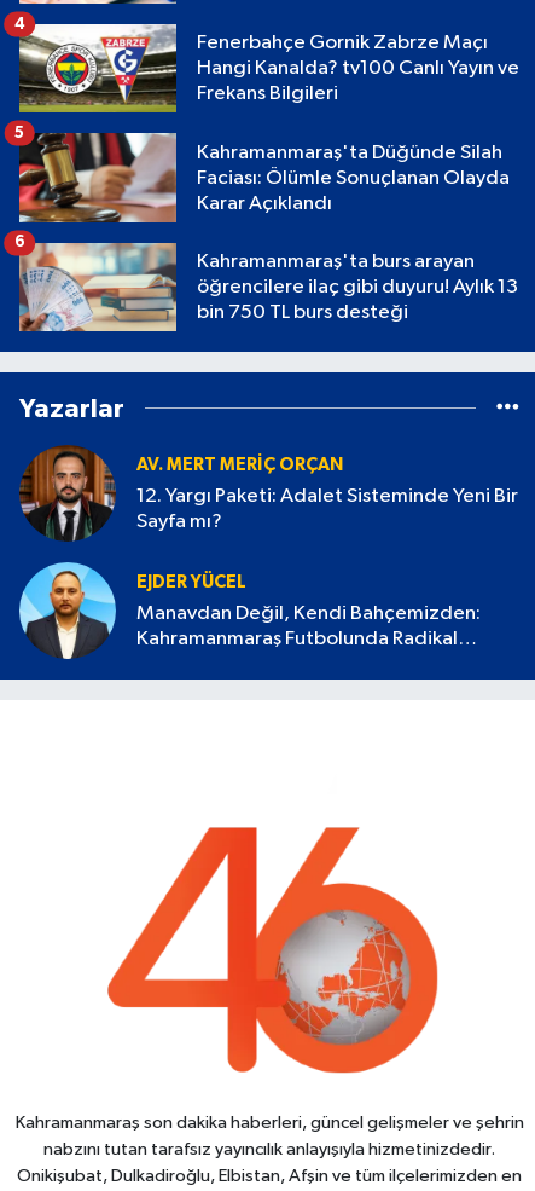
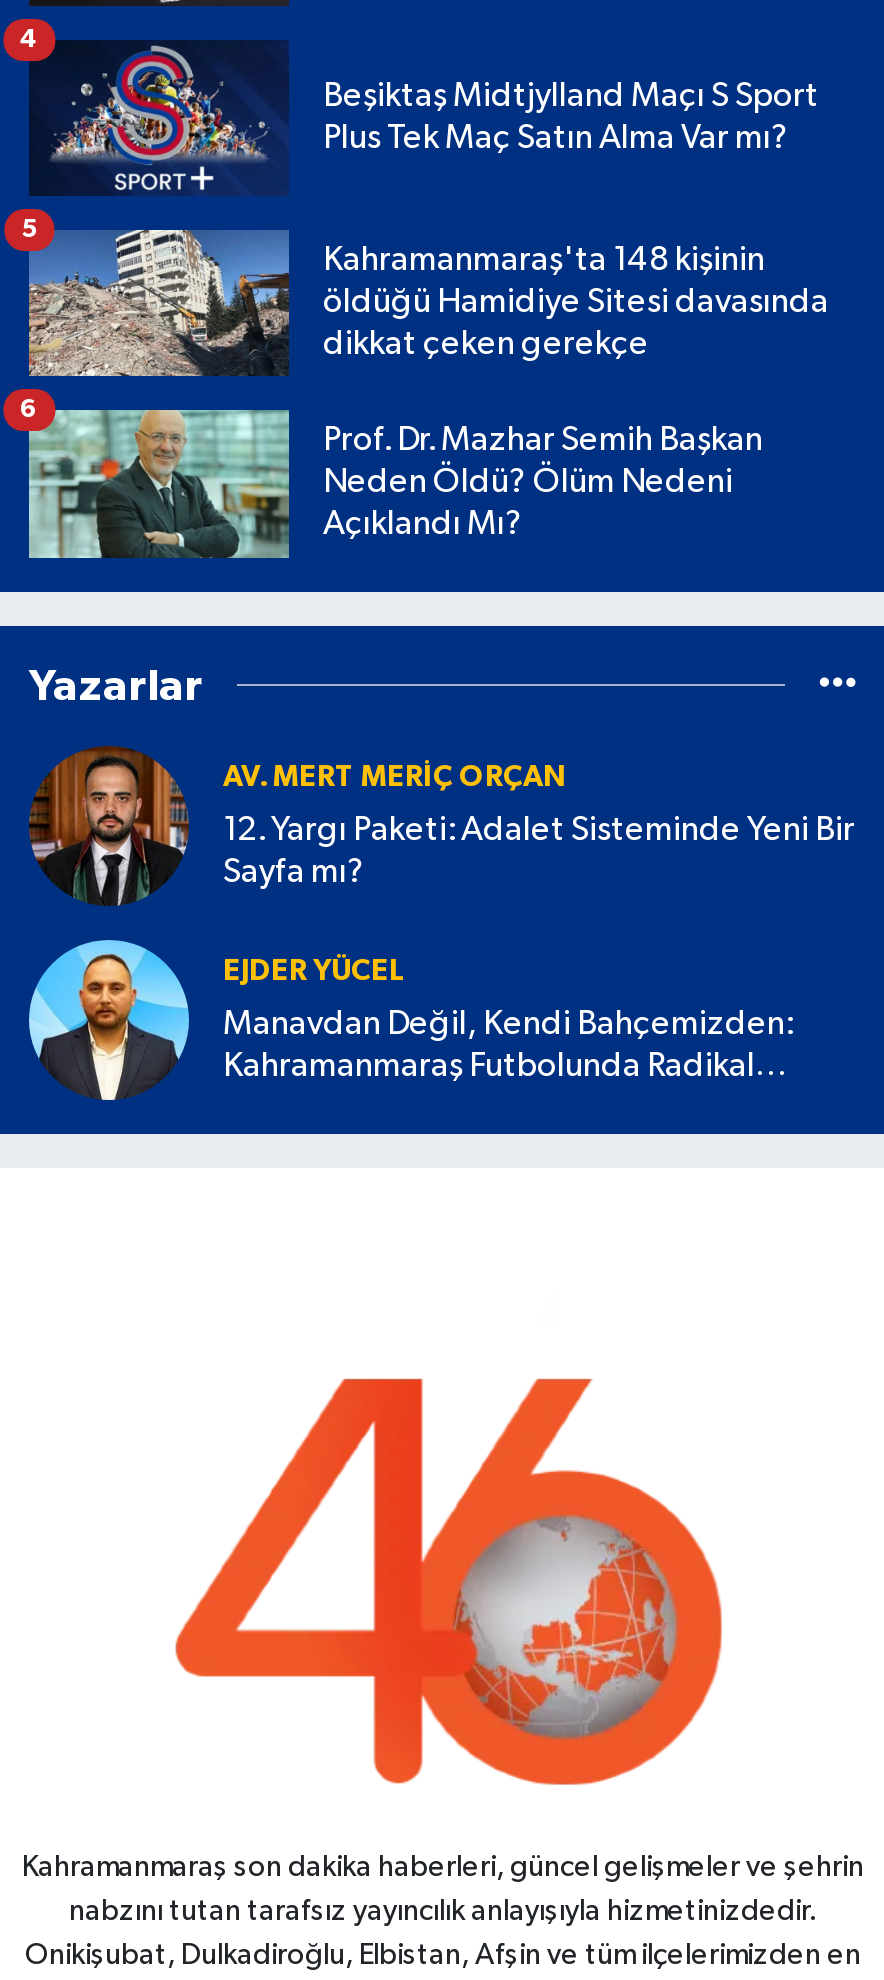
- [image]
- Fenerbahçe Gornik Zabrze Maçı
- Hangi Kanalda? tv100 Canlı Yayın ve
- Frekans Bilgileri
+ [image]
+ Beşiktaş Midtjylland Maçı S Sport
+ Plus Tek Maç Satın Alma Var mı?

- [image]
- Kahramanmaraş'ta Düğünde Silah
- Faciası: Ölümle Sonuçlanan Olayda
- Karar Açıklandı
+ [image]
+ Kahramanmaraş'ta 148 kişinin
+ öldüğü Hamidiye Sitesi davasında
+ dikkat çeken gerekçe

- [image]
- Kahramanmaraş'ta burs arayan
- öğrencilere ilaç gibi duyuru! Aylık 13
- bin 750 TL burs desteği
+ [image]
+ Prof. Dr. Mazhar Semih Başkan
+ Neden Öldü? Ölüm Nedeni
+ Açıklandı Mı?
